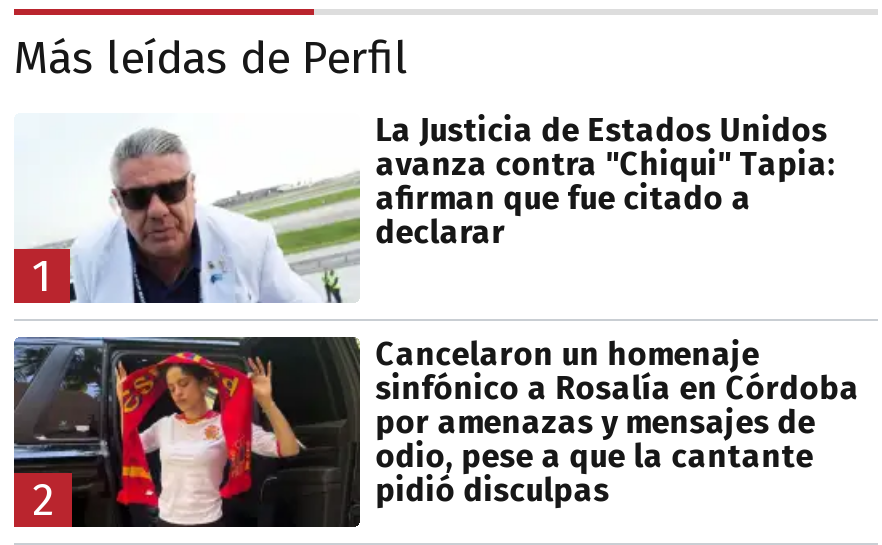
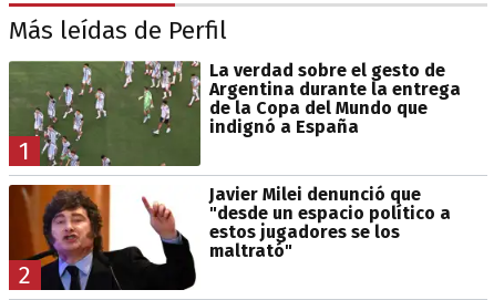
- [image]
- La Justicia de Estados Unidos
- avanza contra "Chiqui" Tapia:
- afirman que fue citado a
- declarar
+ [image]
+ La verdad sobre el gesto de
+ Argentina durante la entrega
+ de la Copa del Mundo que
+ indignó a España

- [image]
- Cancelaron un homenaje
- sinfónico a Rosalía en Córdoba
- por amenazas y mensajes de
- odio, pese a que la cantante
- pidió disculpas
+ [image]
+ Javier Milei denunció que
+ "desde un espacio político a
+ estos jugadores se los
+ maltrató"
